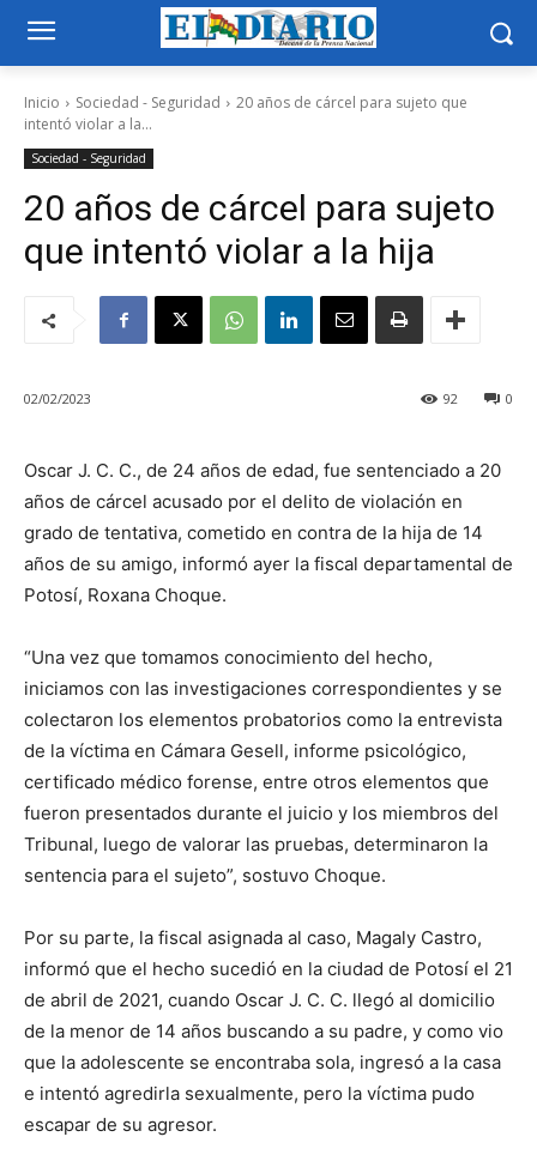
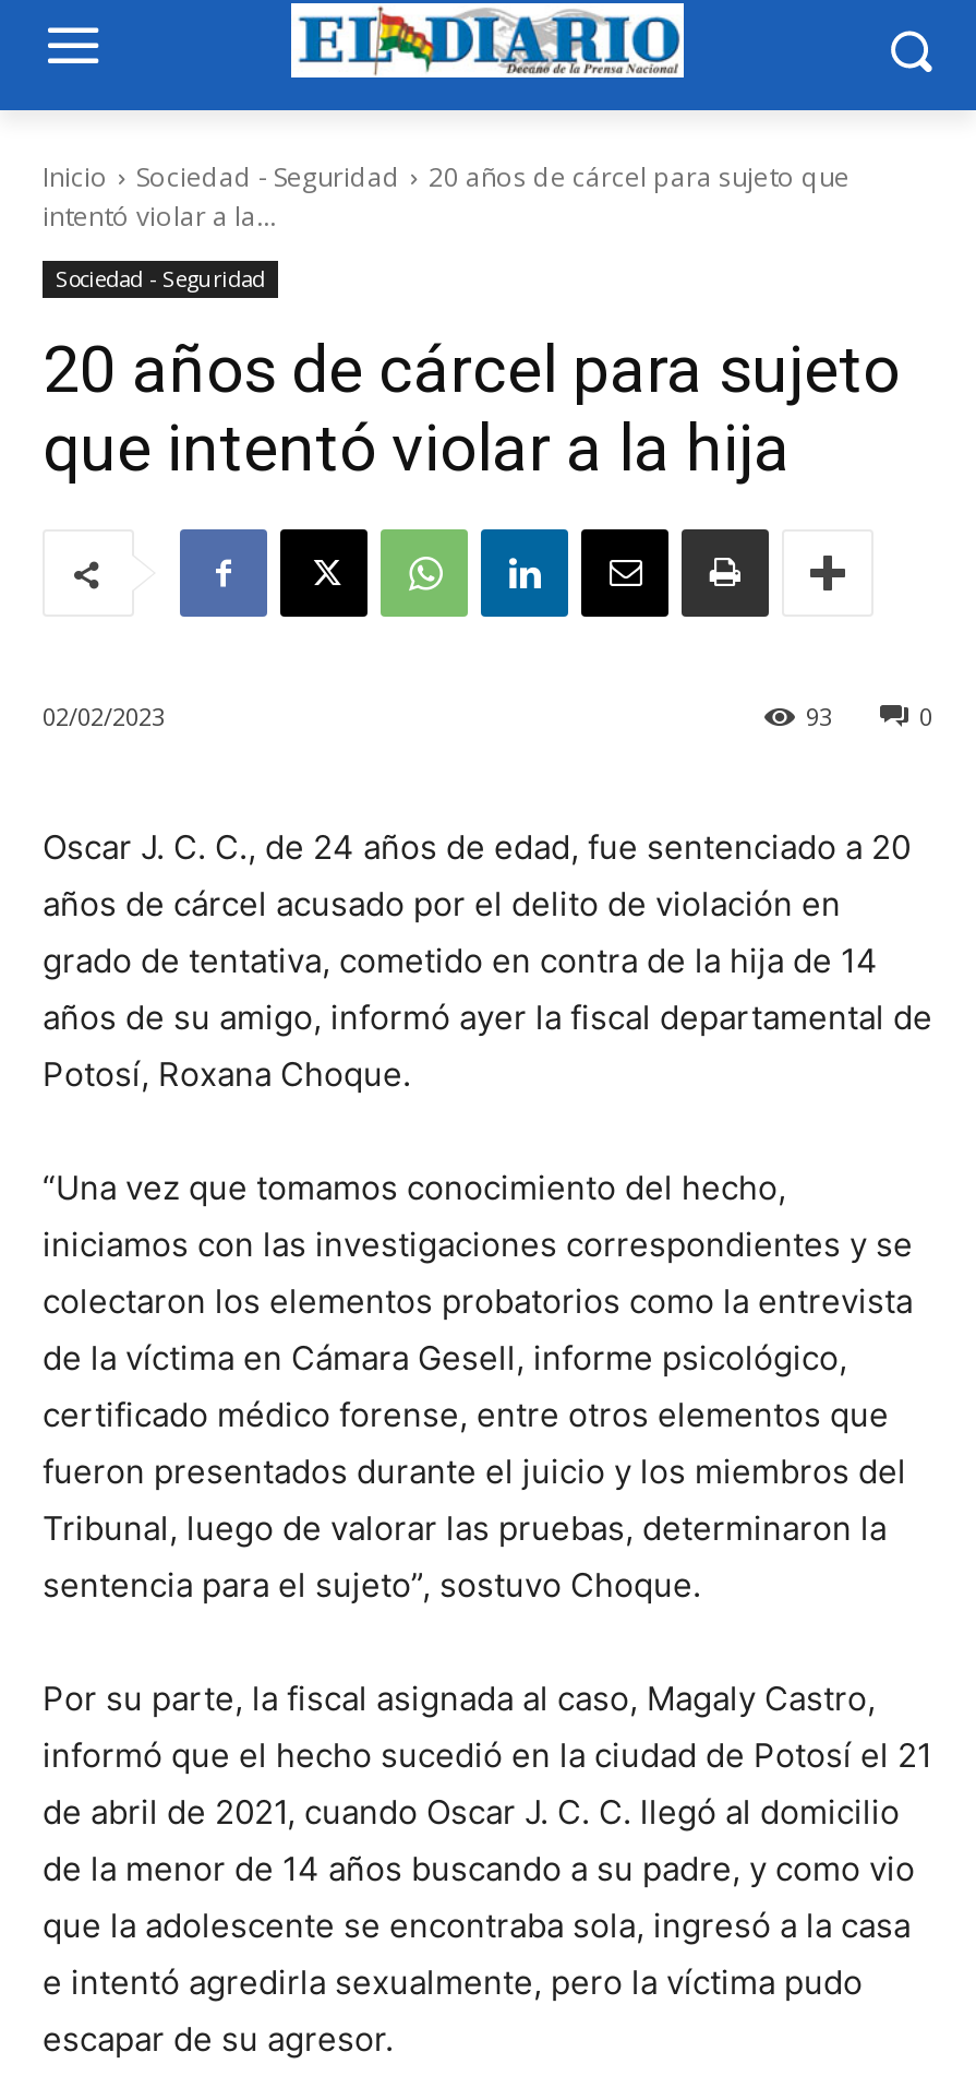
- 92
+ 93
